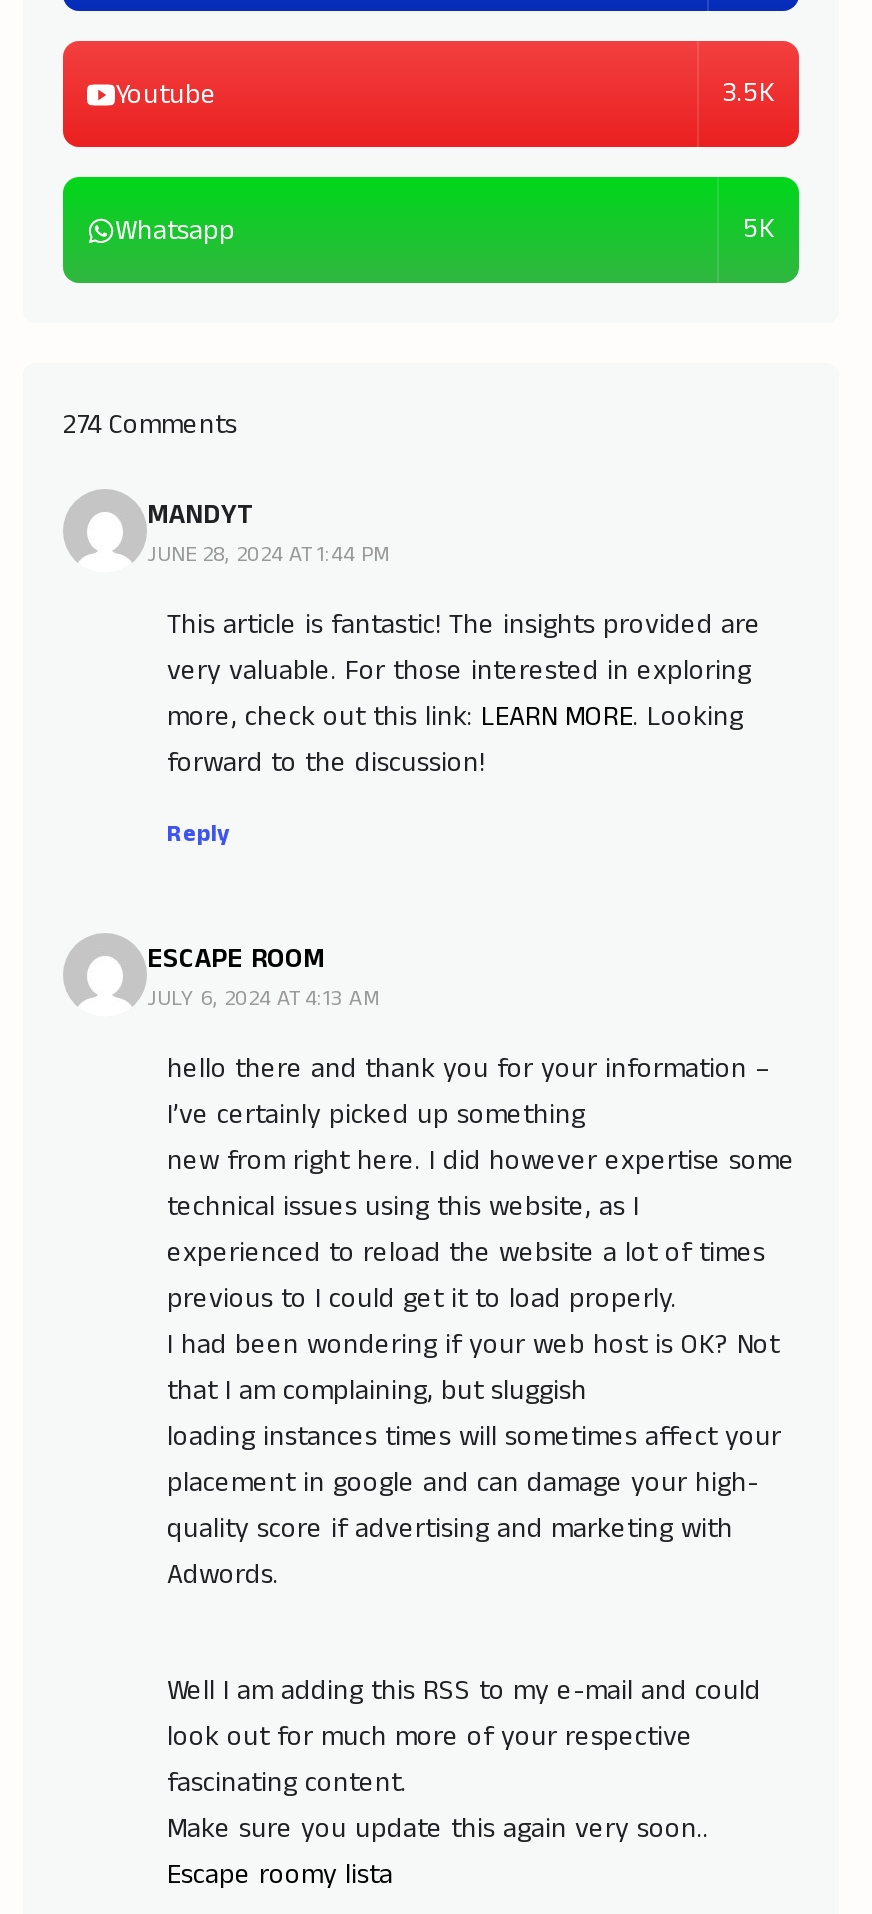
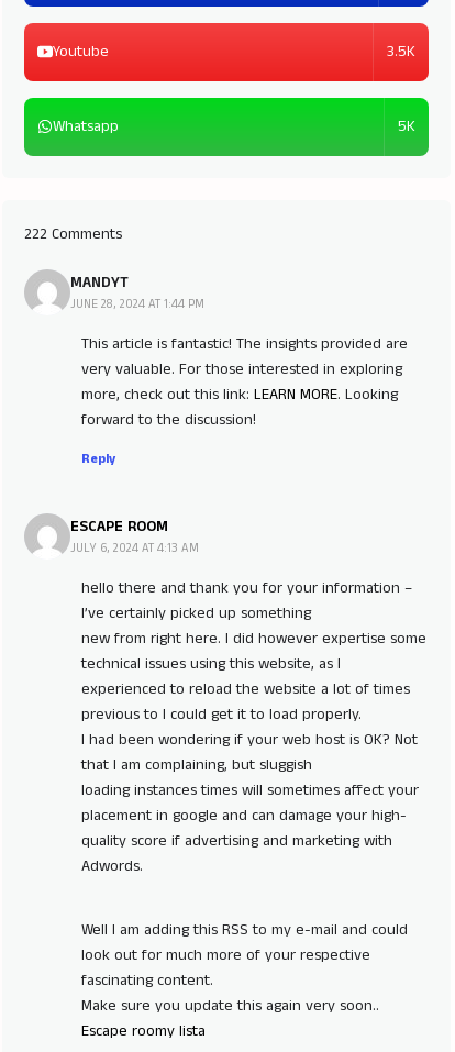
- 274 Comments
+ 222 Comments
